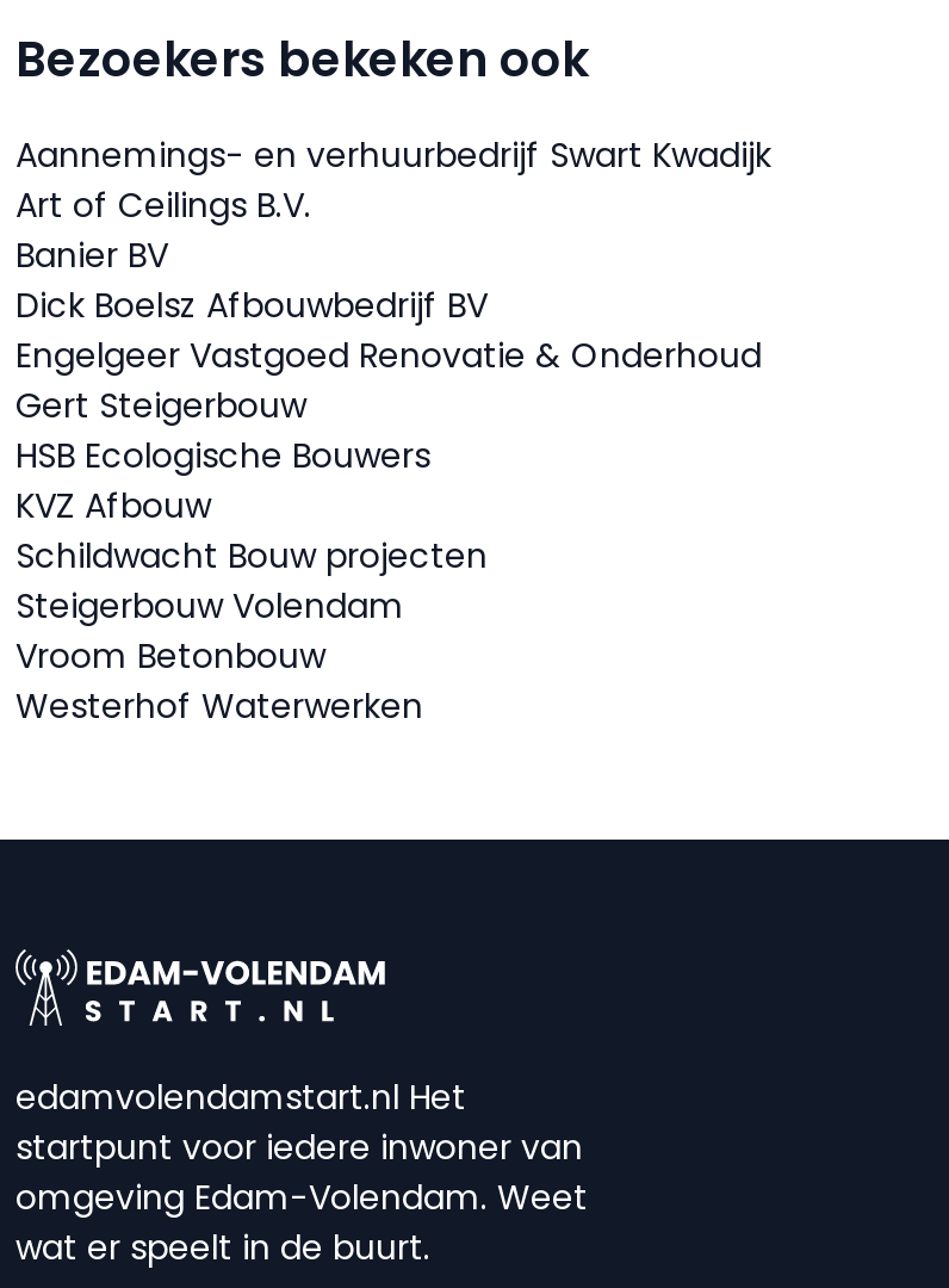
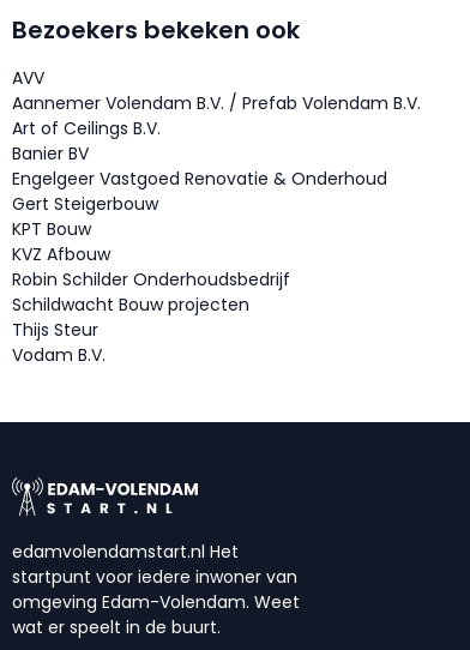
- Aannemings- en verhuurbedrijf Swart Kwadijk
+ AVV
+ Aannemer Volendam B.V. / Prefab Volendam B.V.

moved down: Art of Ceilings B.V. | Banier BV

- Dick Boelsz Afbouwbedrijf BV

- HSB Ecologische Bouwers
+ KPT Bouw

+ Robin Schilder Onderhoudsbedrijf

moved down: Schildwacht Bouw projecten

- Steigerbouw Volendam
- Vroom Betonbouw
- Westerhof Waterwerken
+ Thijs Steur
+ Vodam B.V.
